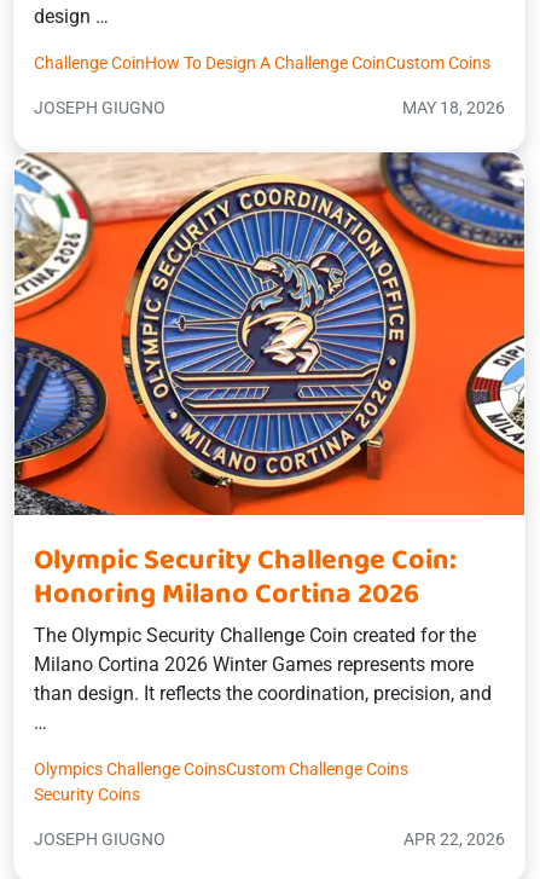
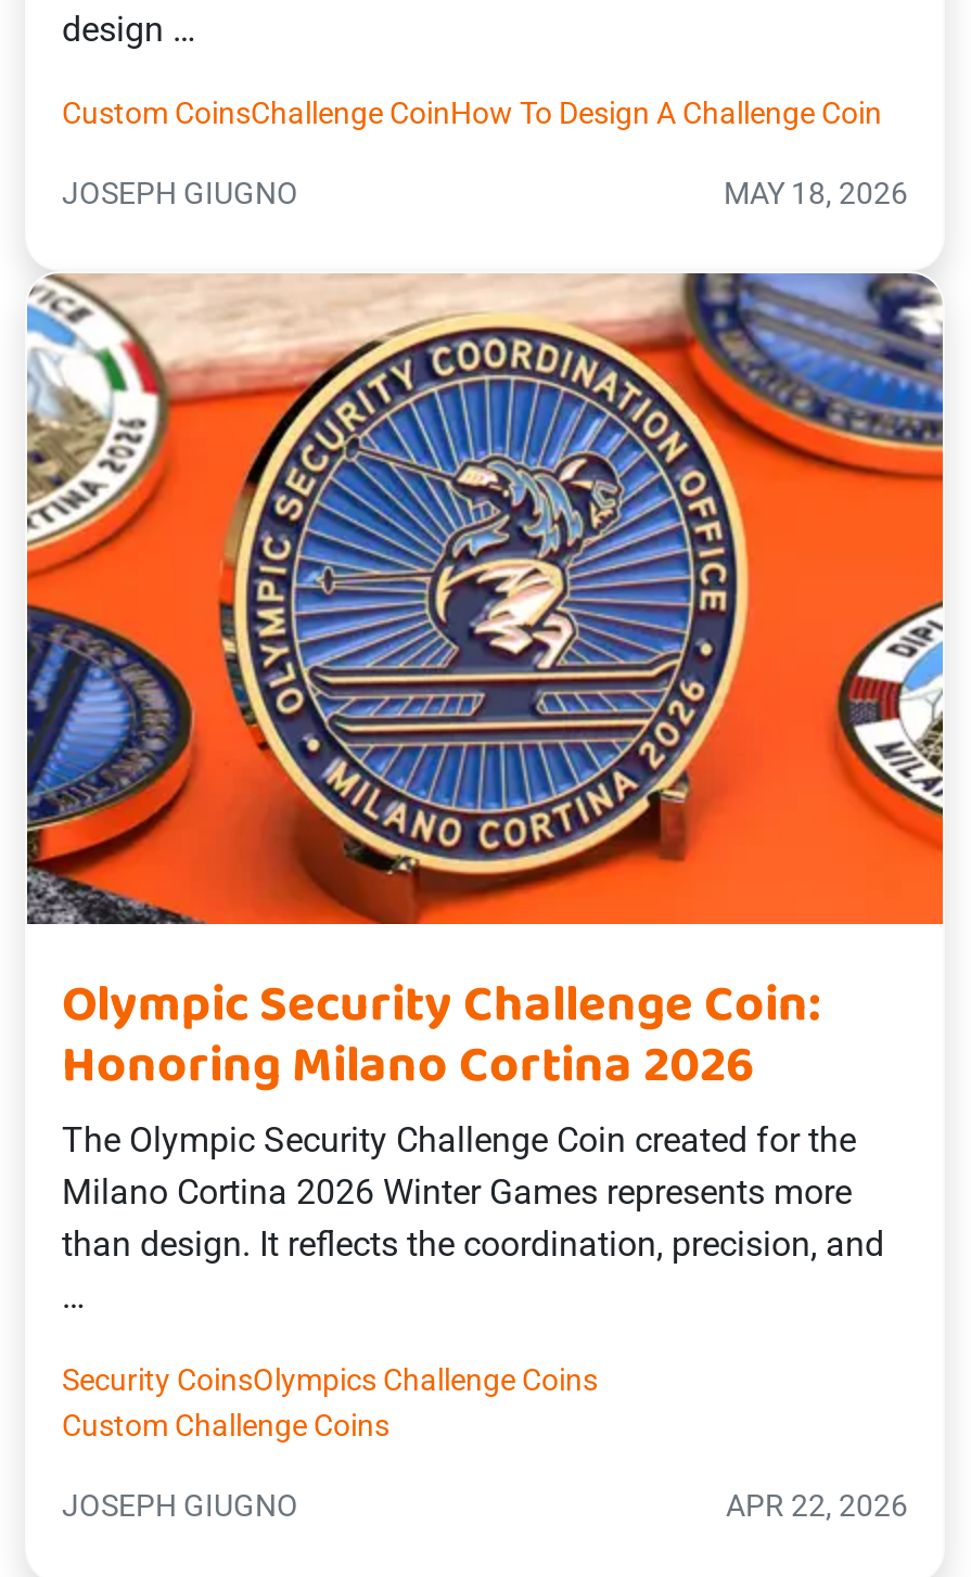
- Challenge CoinHow To Design A Challenge CoinCustom Coins
+ Custom CoinsChallenge CoinHow To Design A Challenge Coin

- Olympics Challenge CoinsCustom Challenge Coins
- Security Coins
+ Security CoinsOlympics Challenge Coins
+ Custom Challenge Coins
